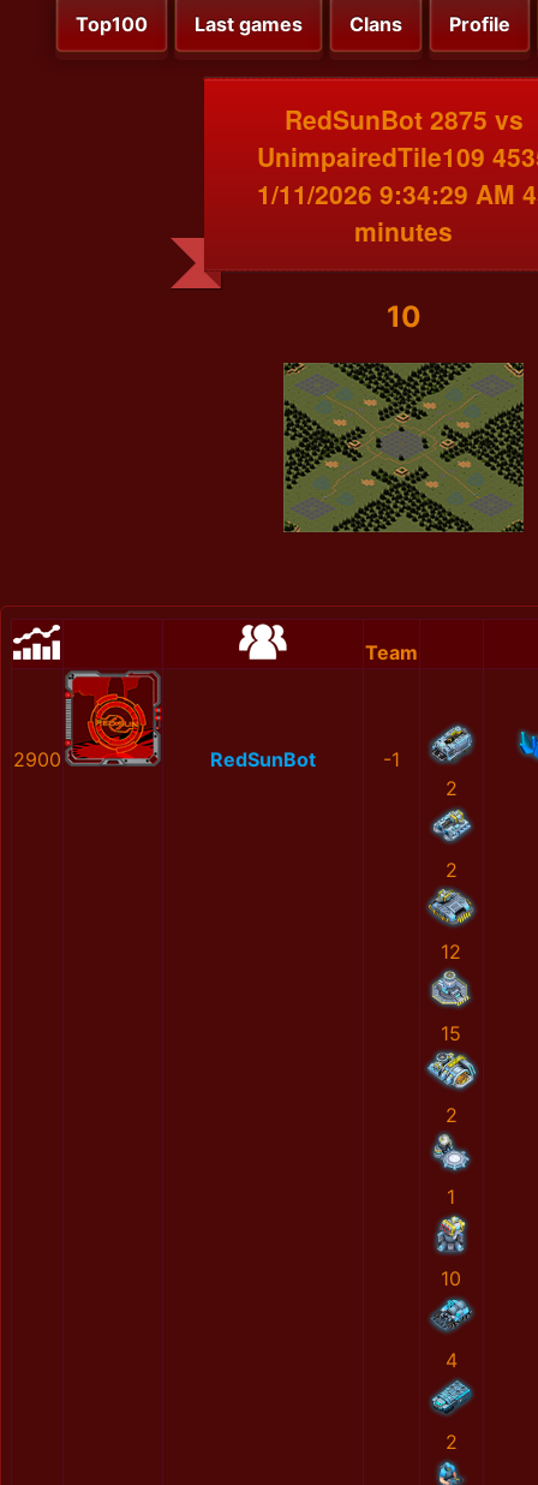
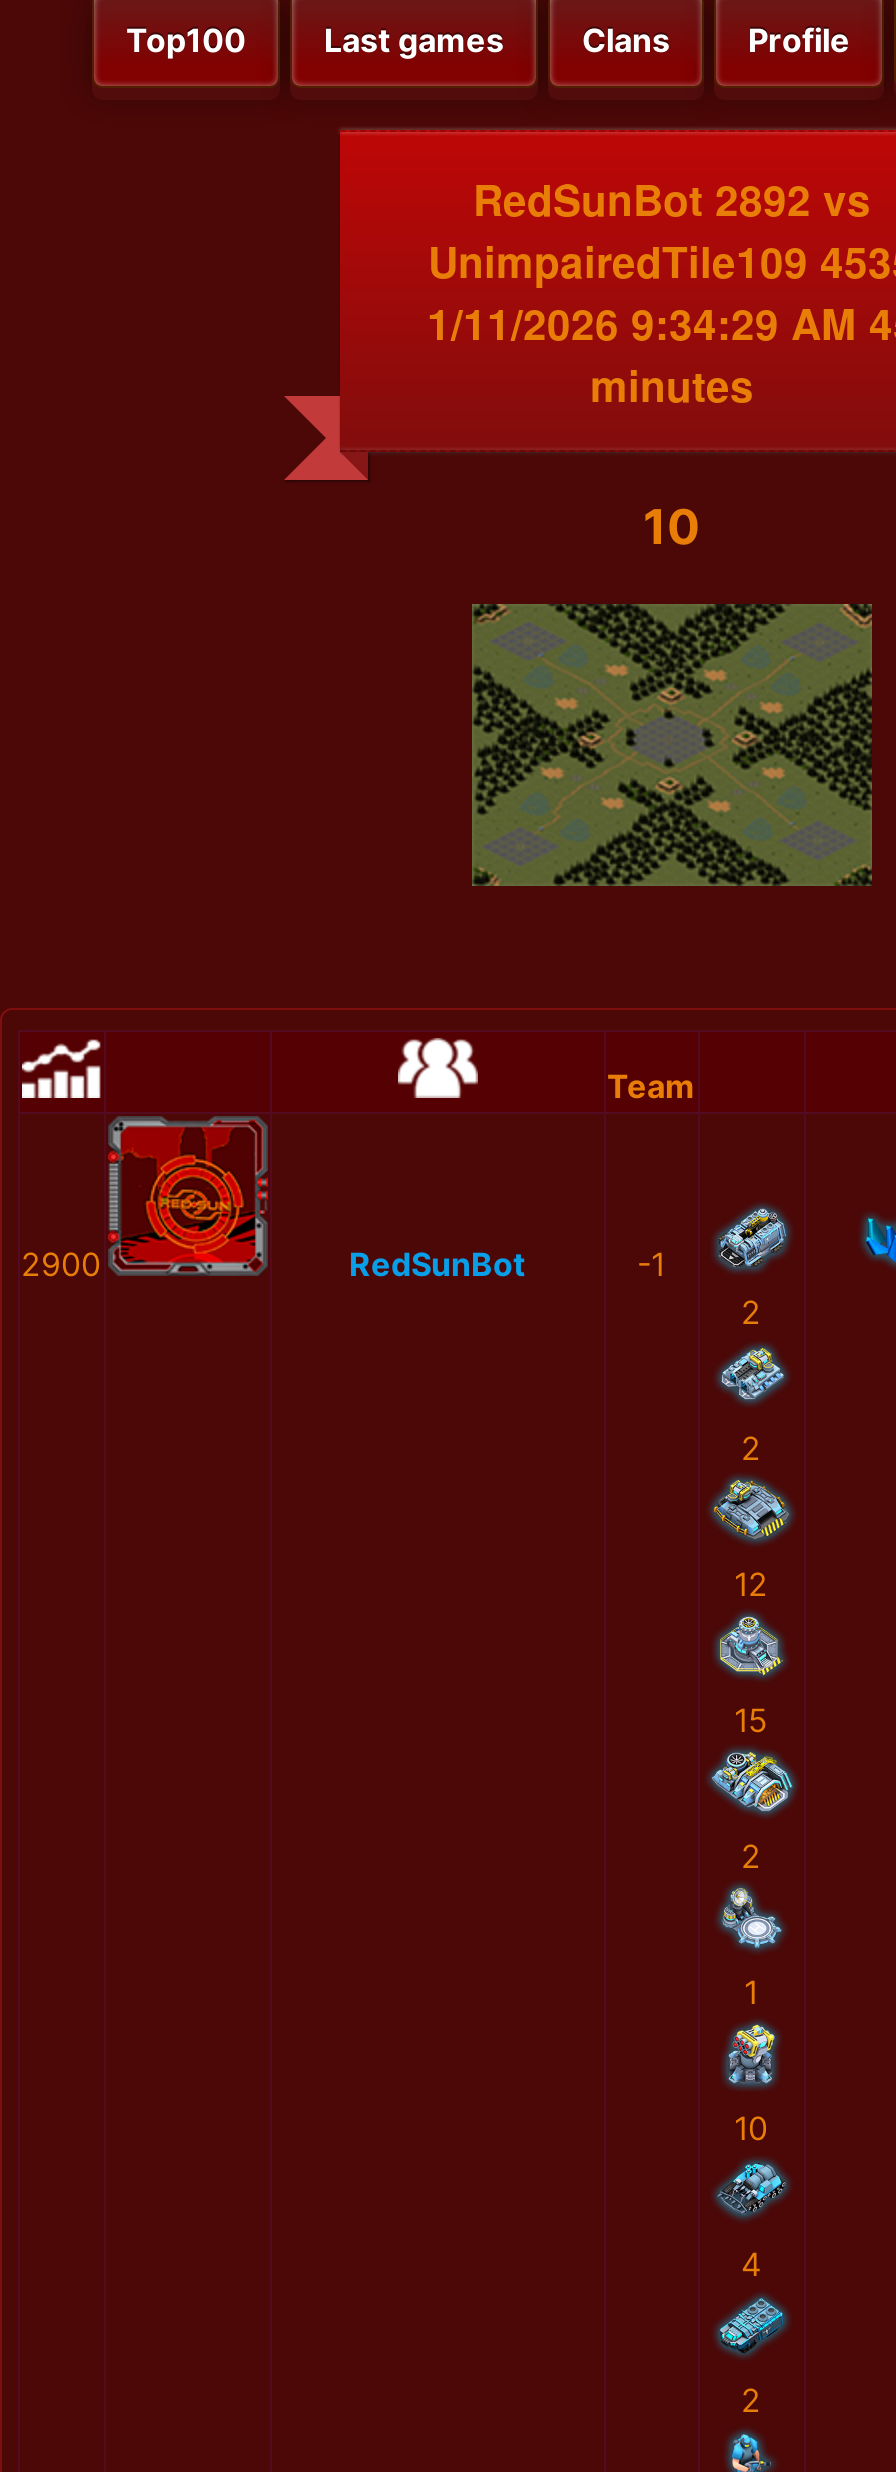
- RedSunBot 2875 vs
+ RedSunBot 2892 vs
